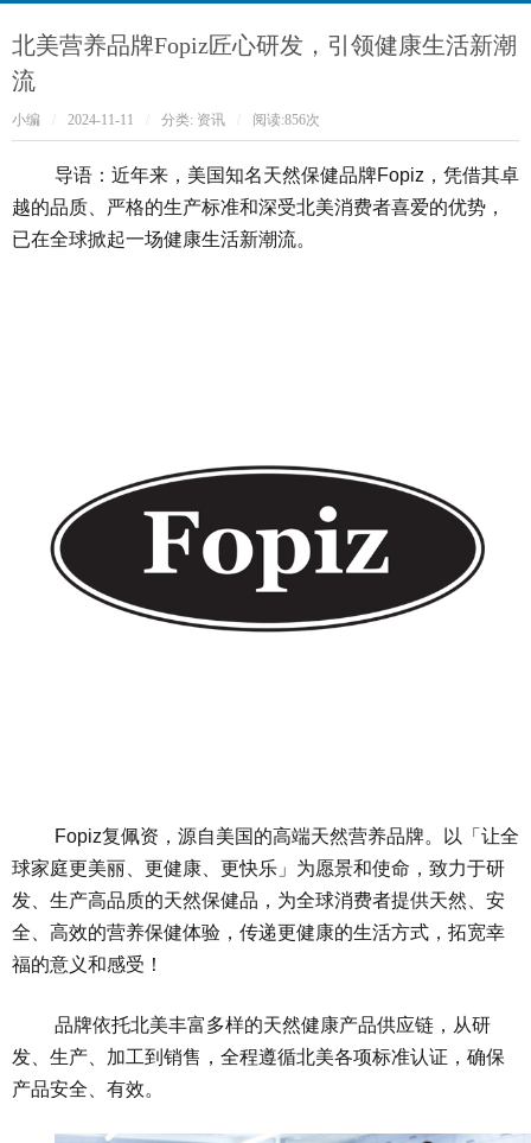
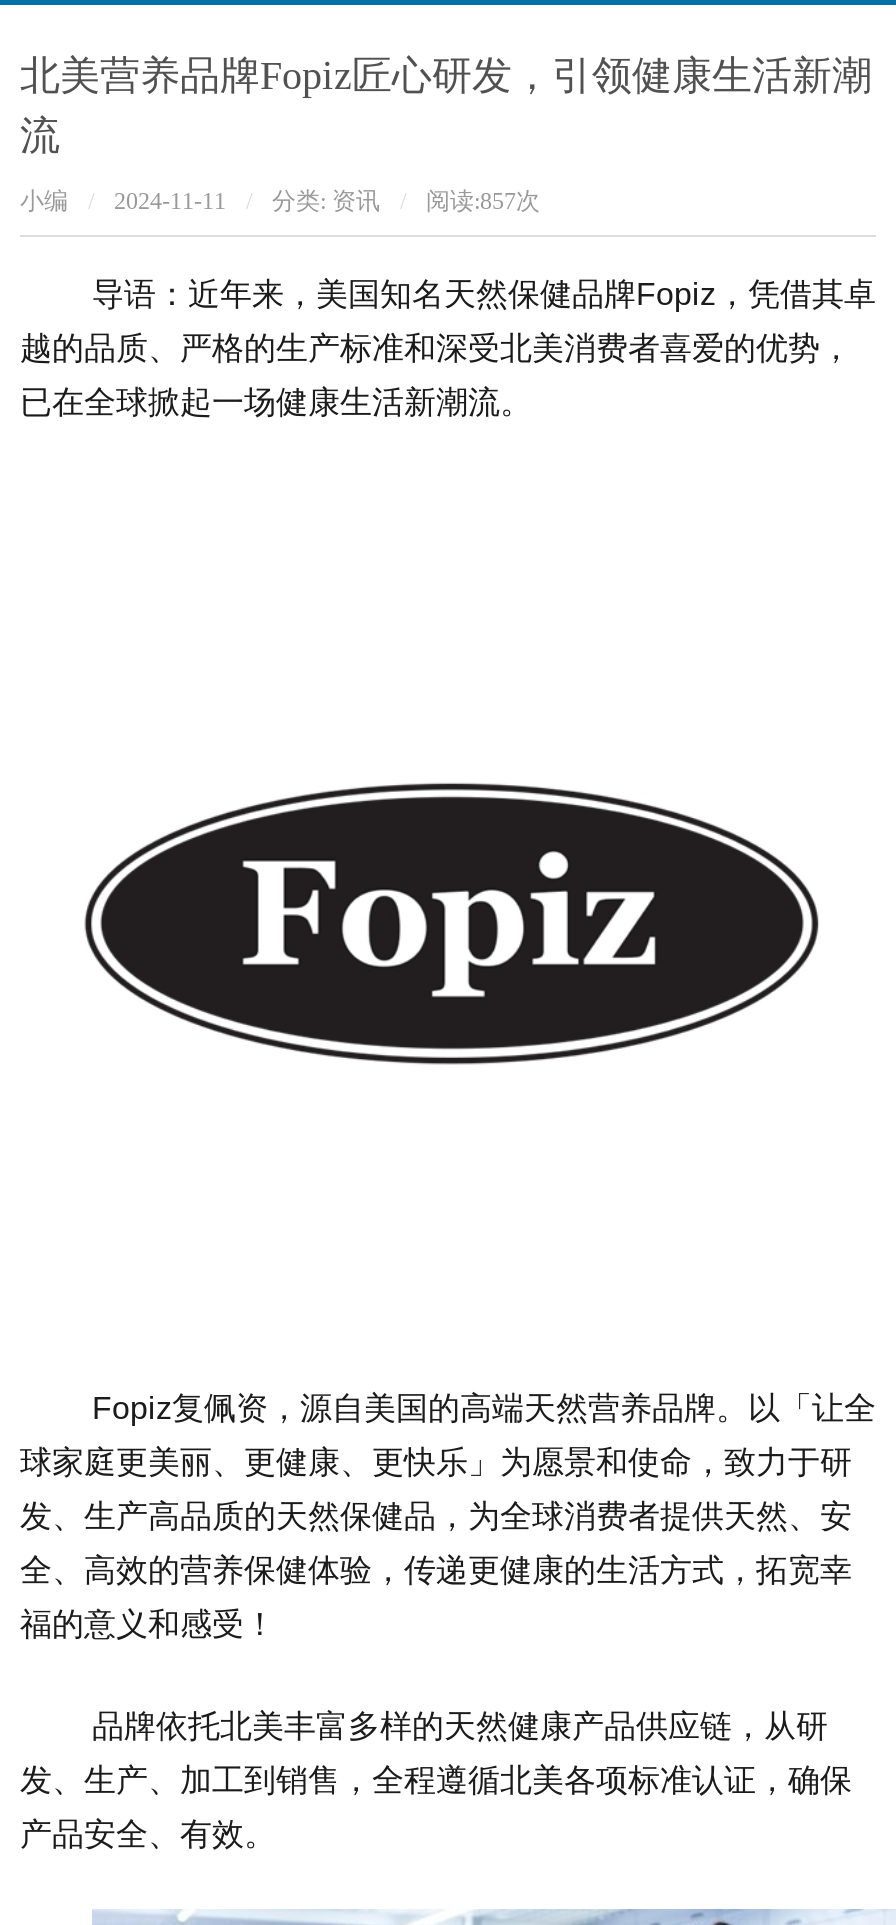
- 阅读:856次
+ 阅读:857次
